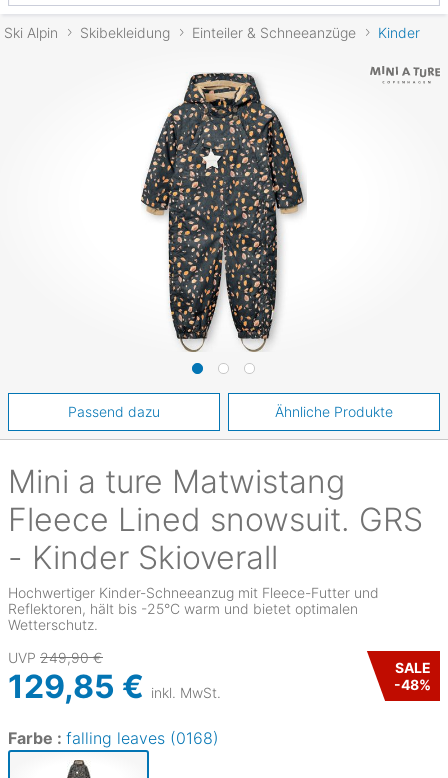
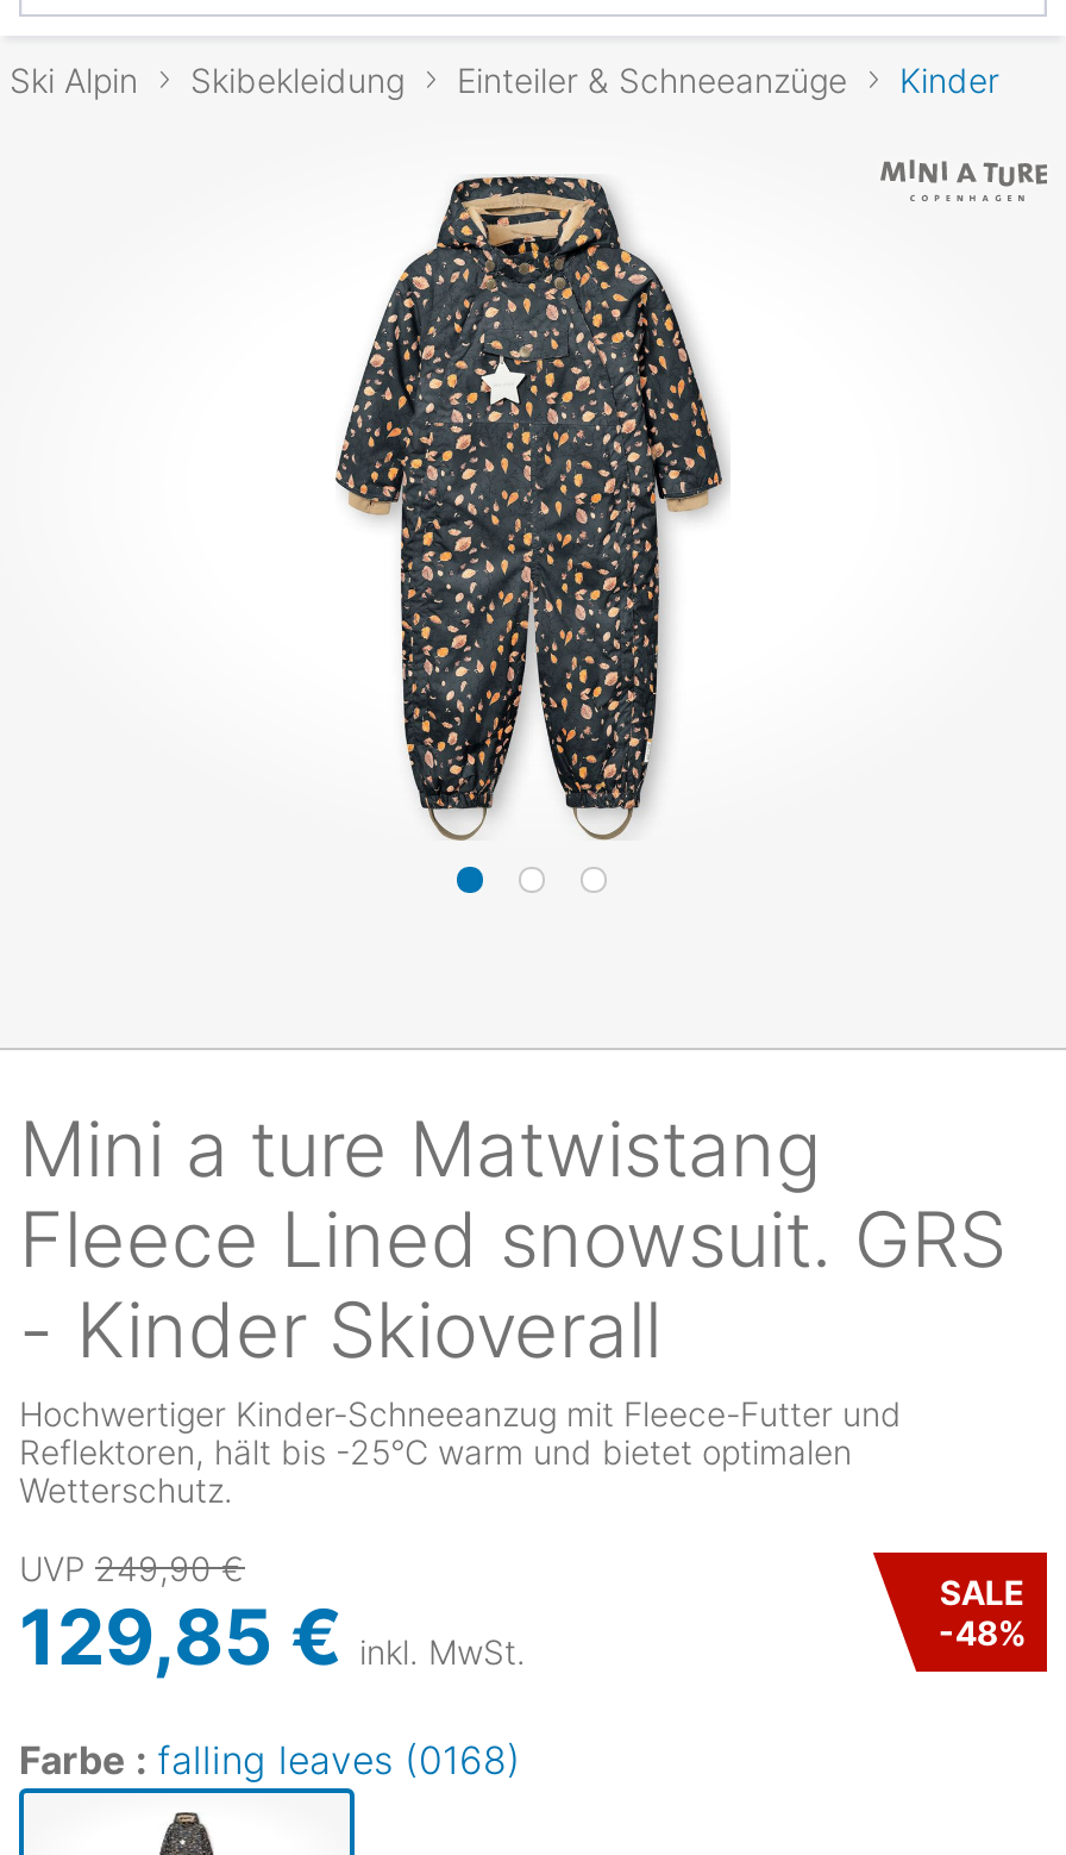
- Passend dazu
- Ähnliche Produkte
